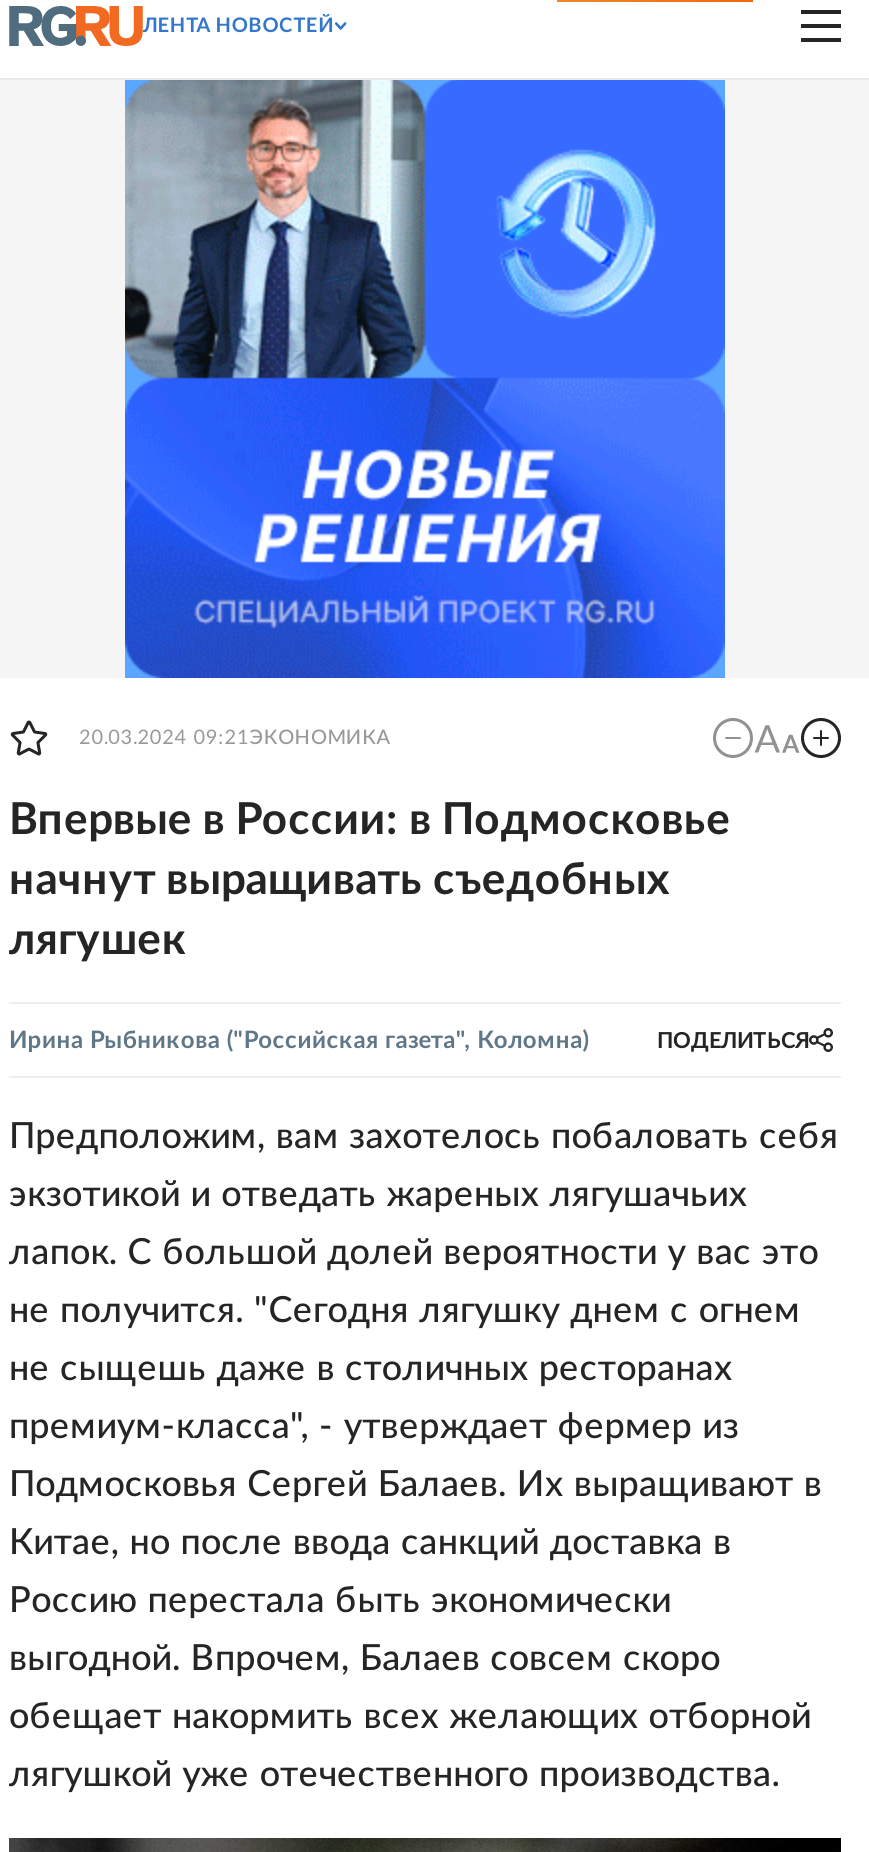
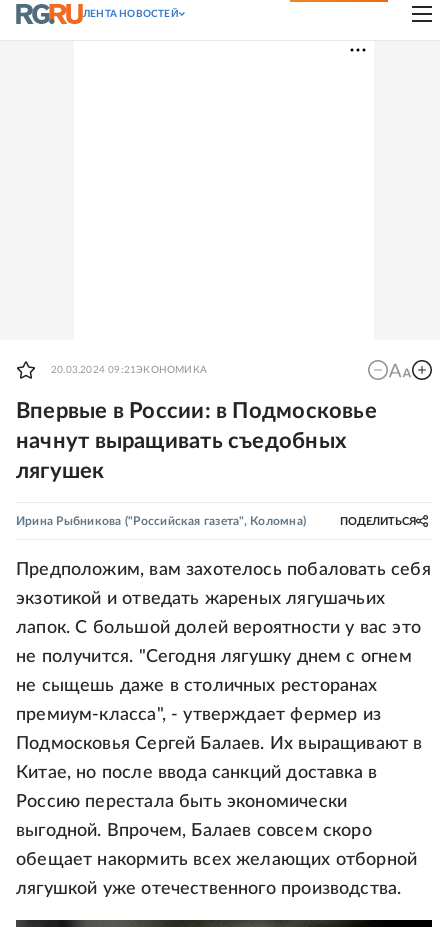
- [image]
